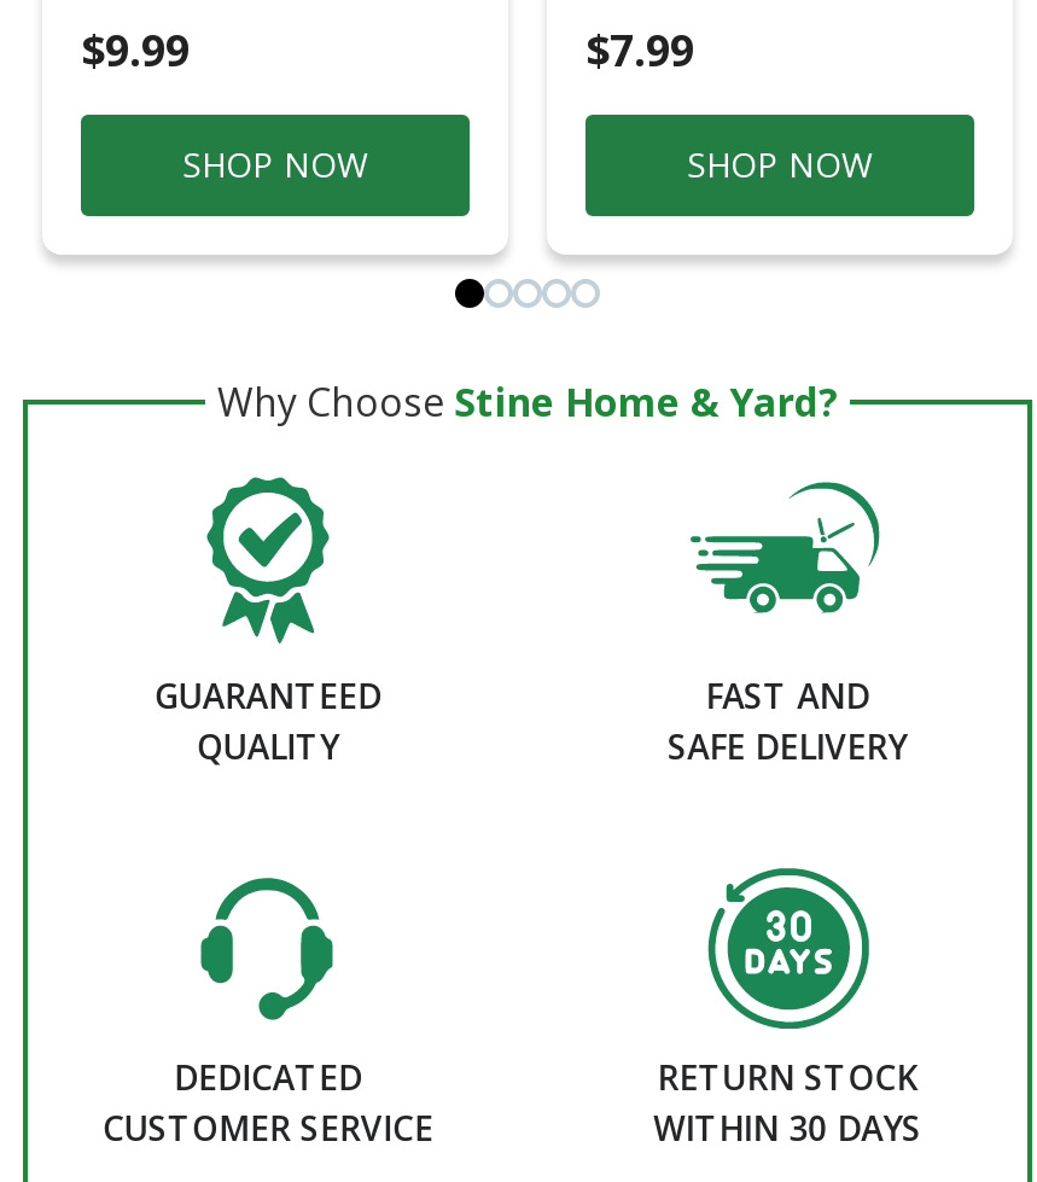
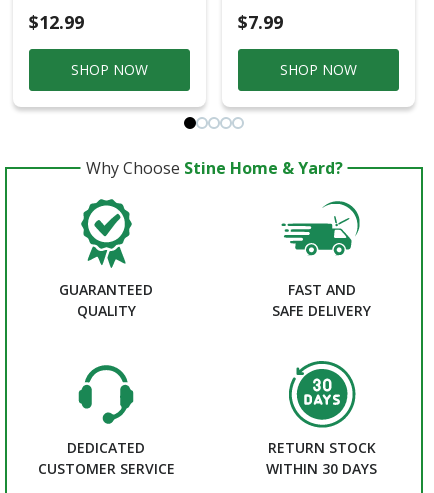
- $9.99
+ $12.99
